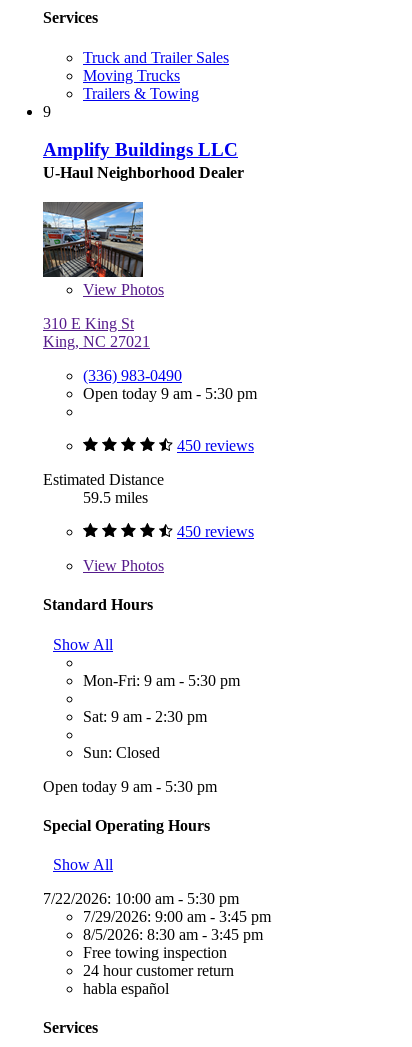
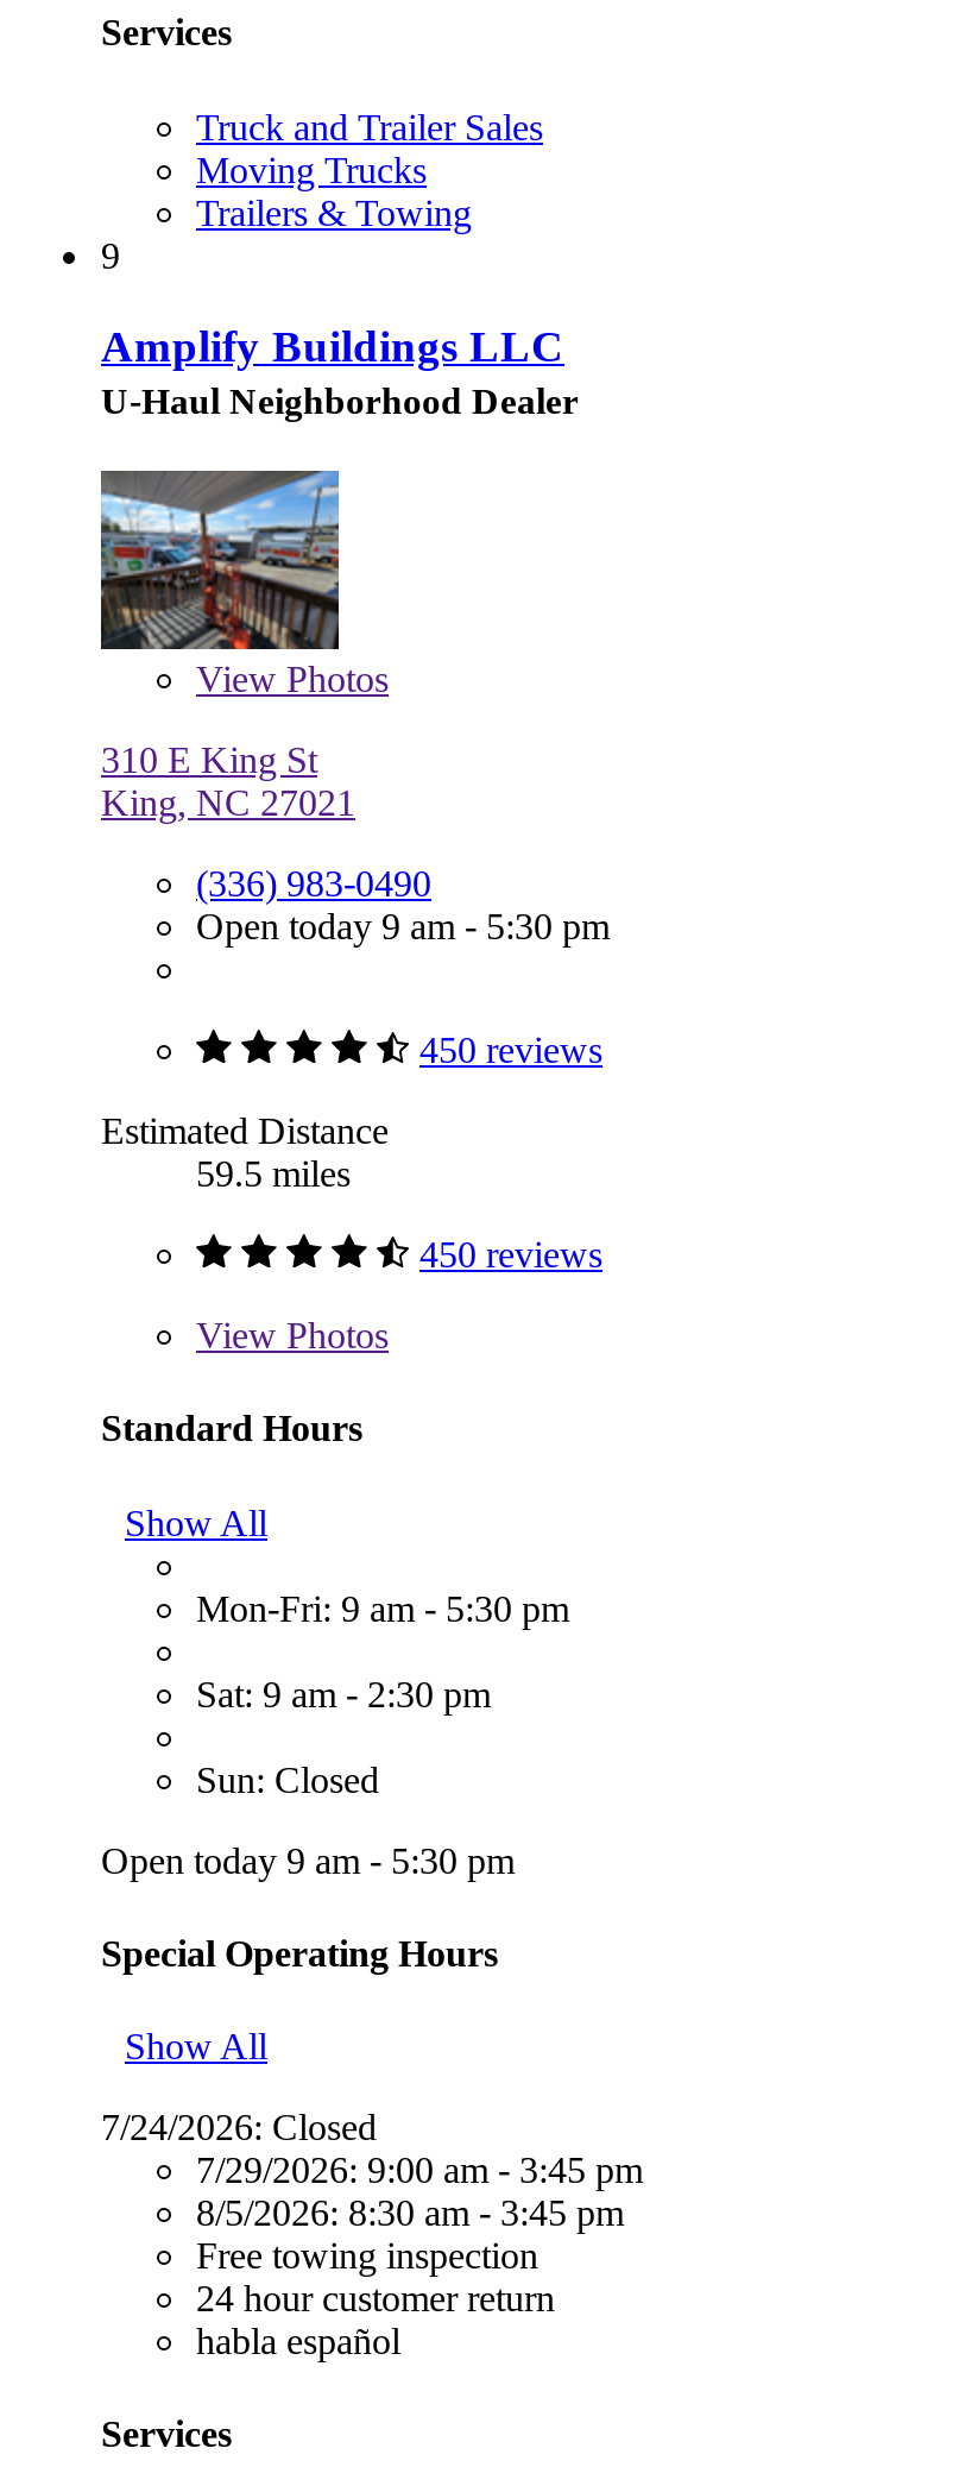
- 7/22/2026: 10:00 am - 5:30 pm
+ 7/24/2026: Closed
